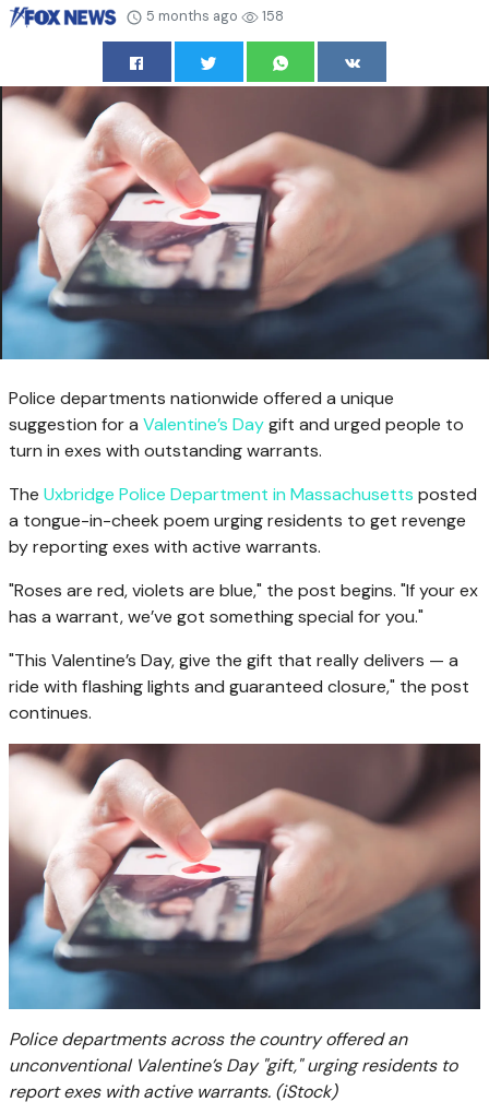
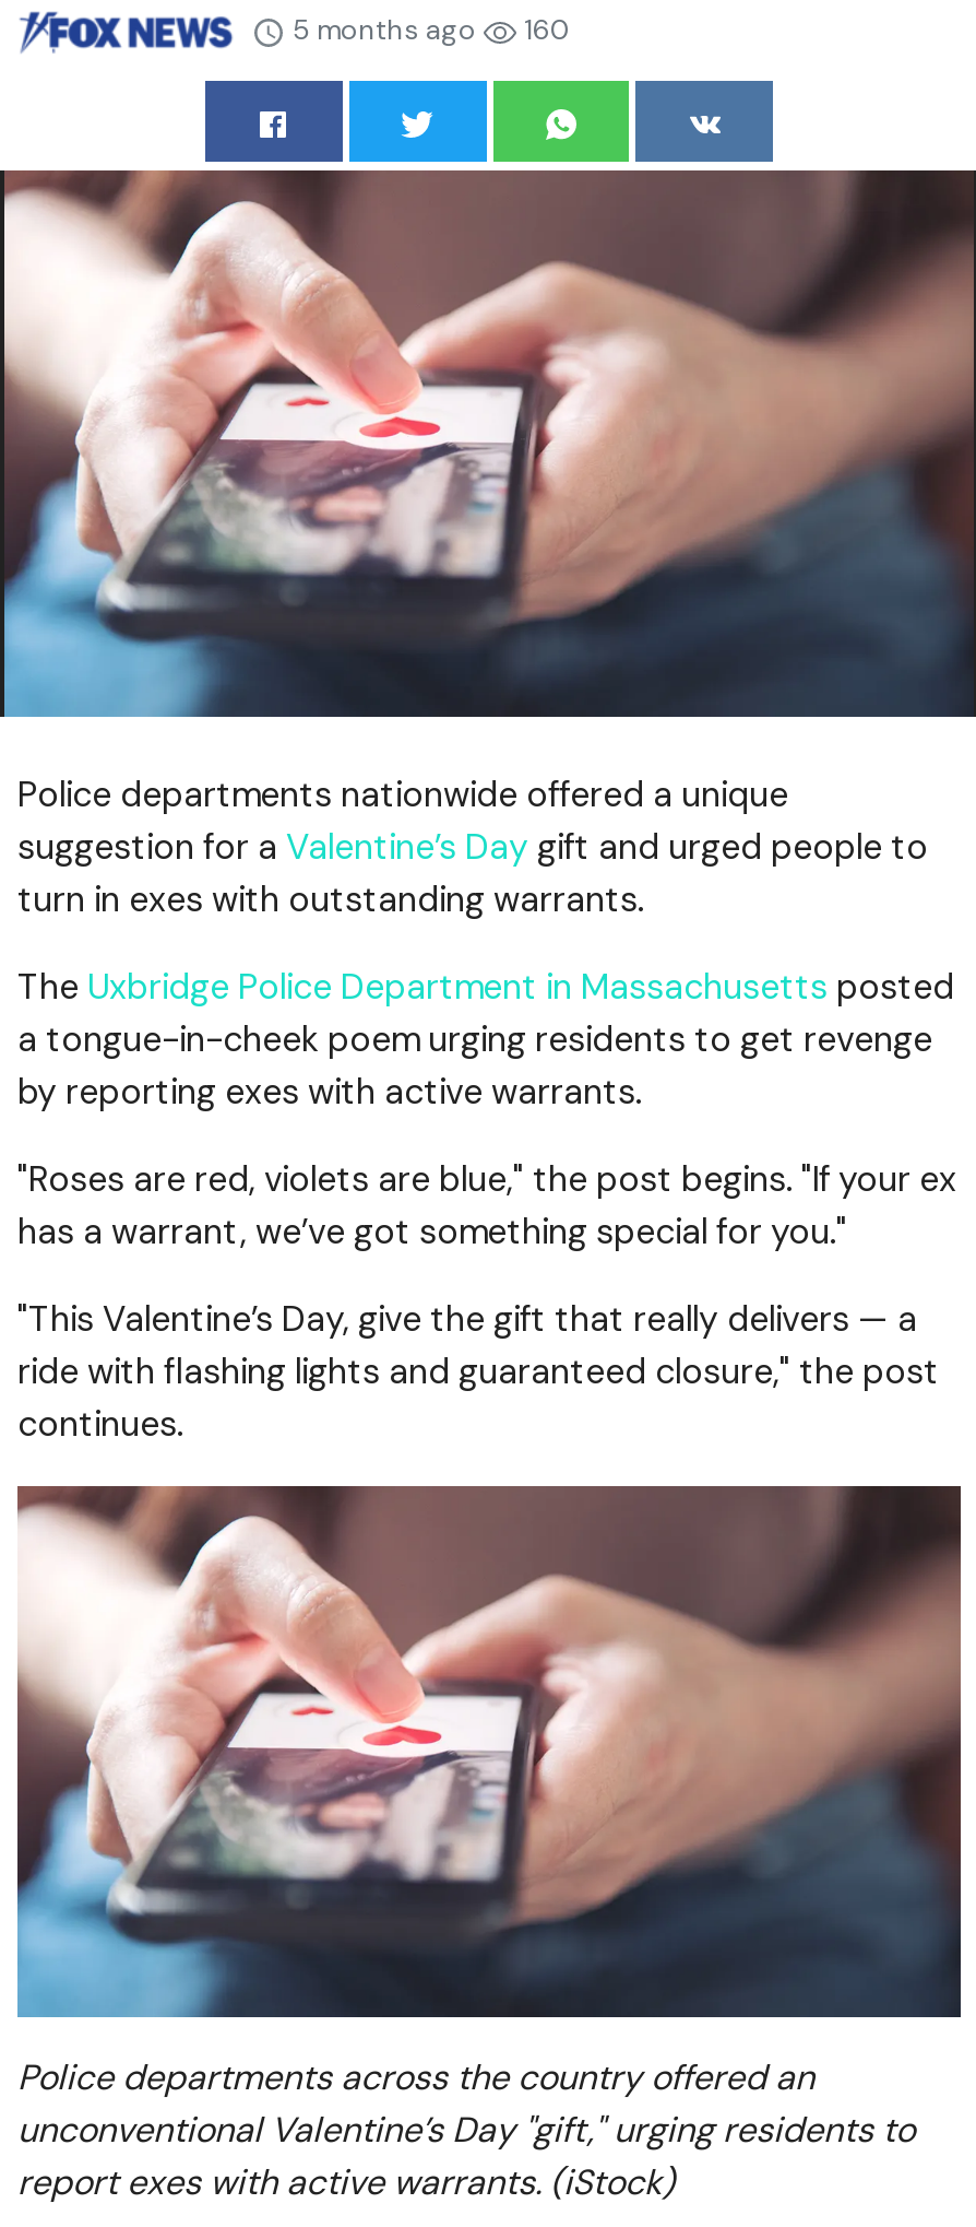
- 5 months ago 158
+ 5 months ago 160
